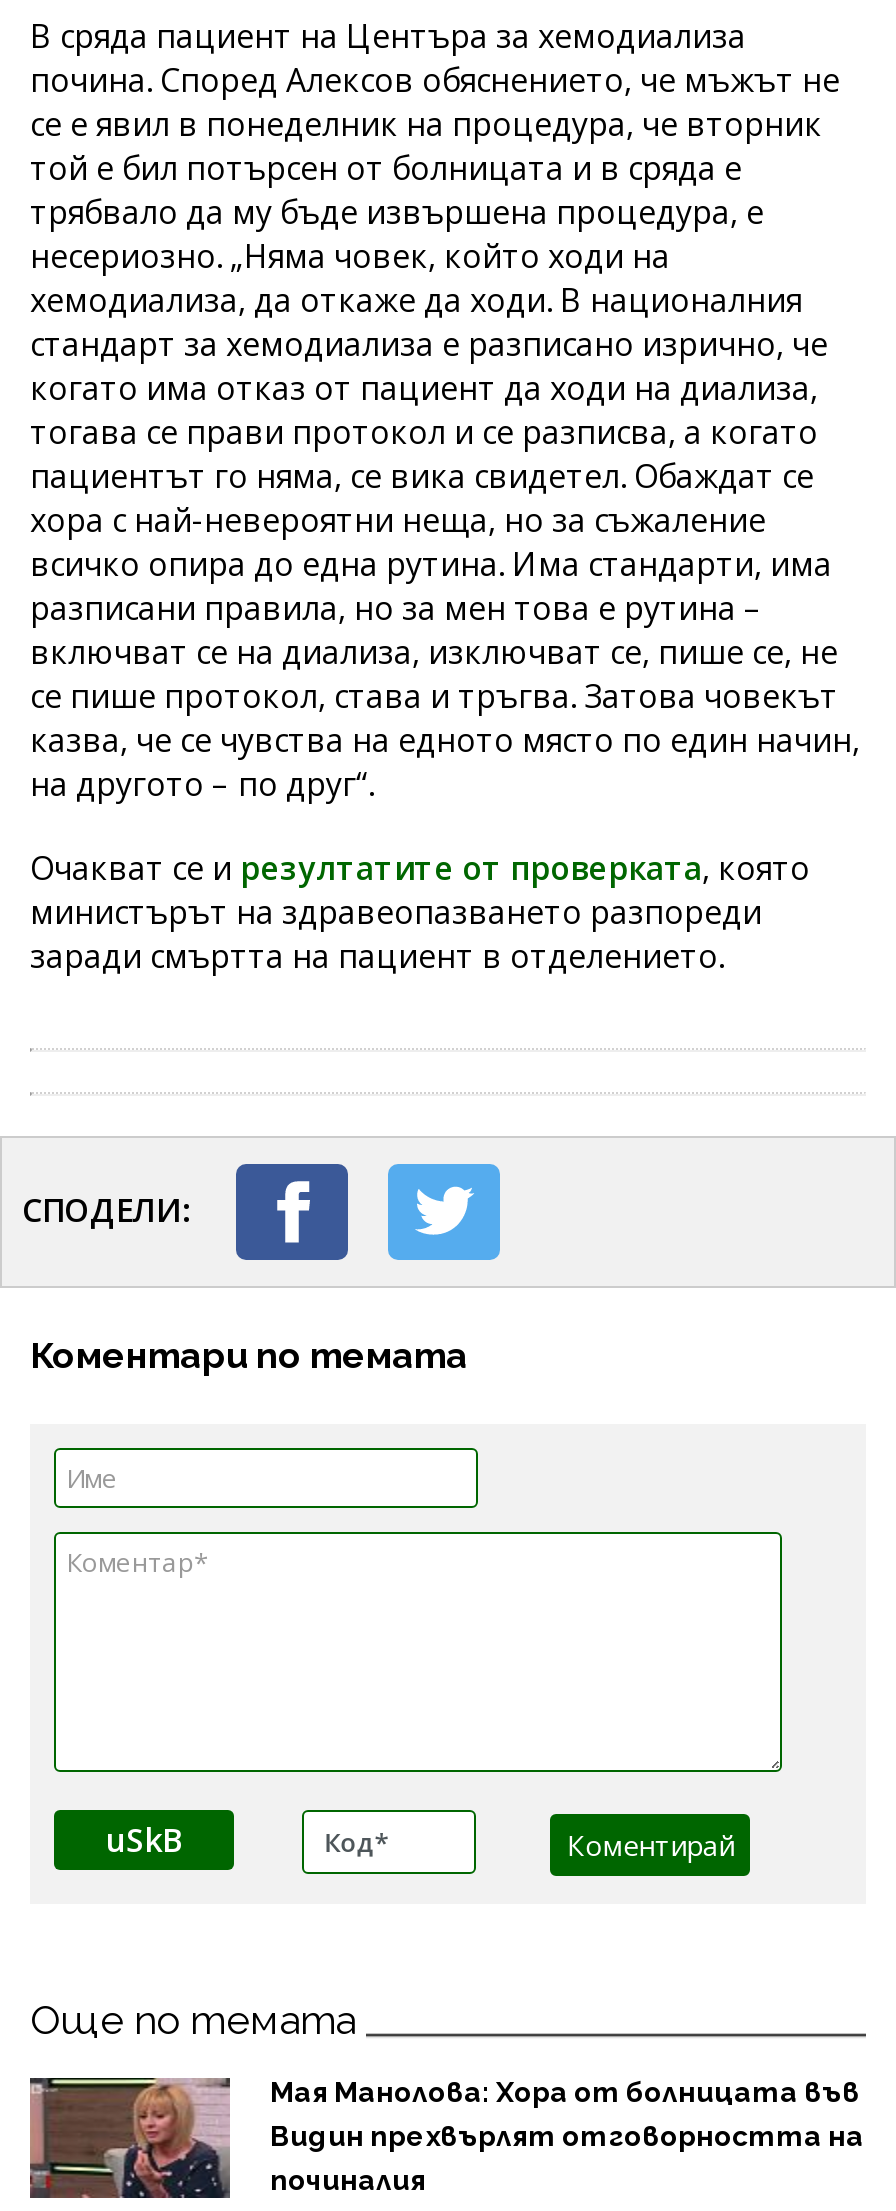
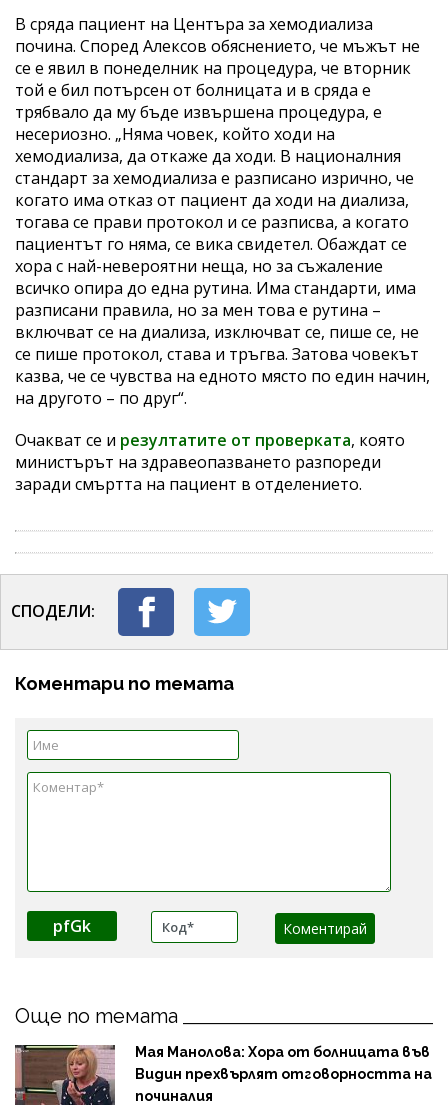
- uSkB
+ pfGk
